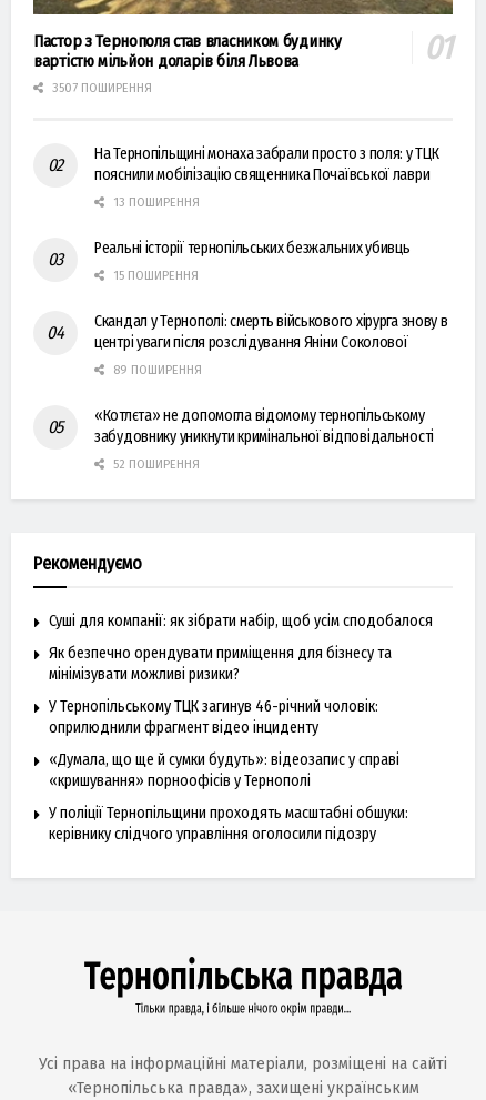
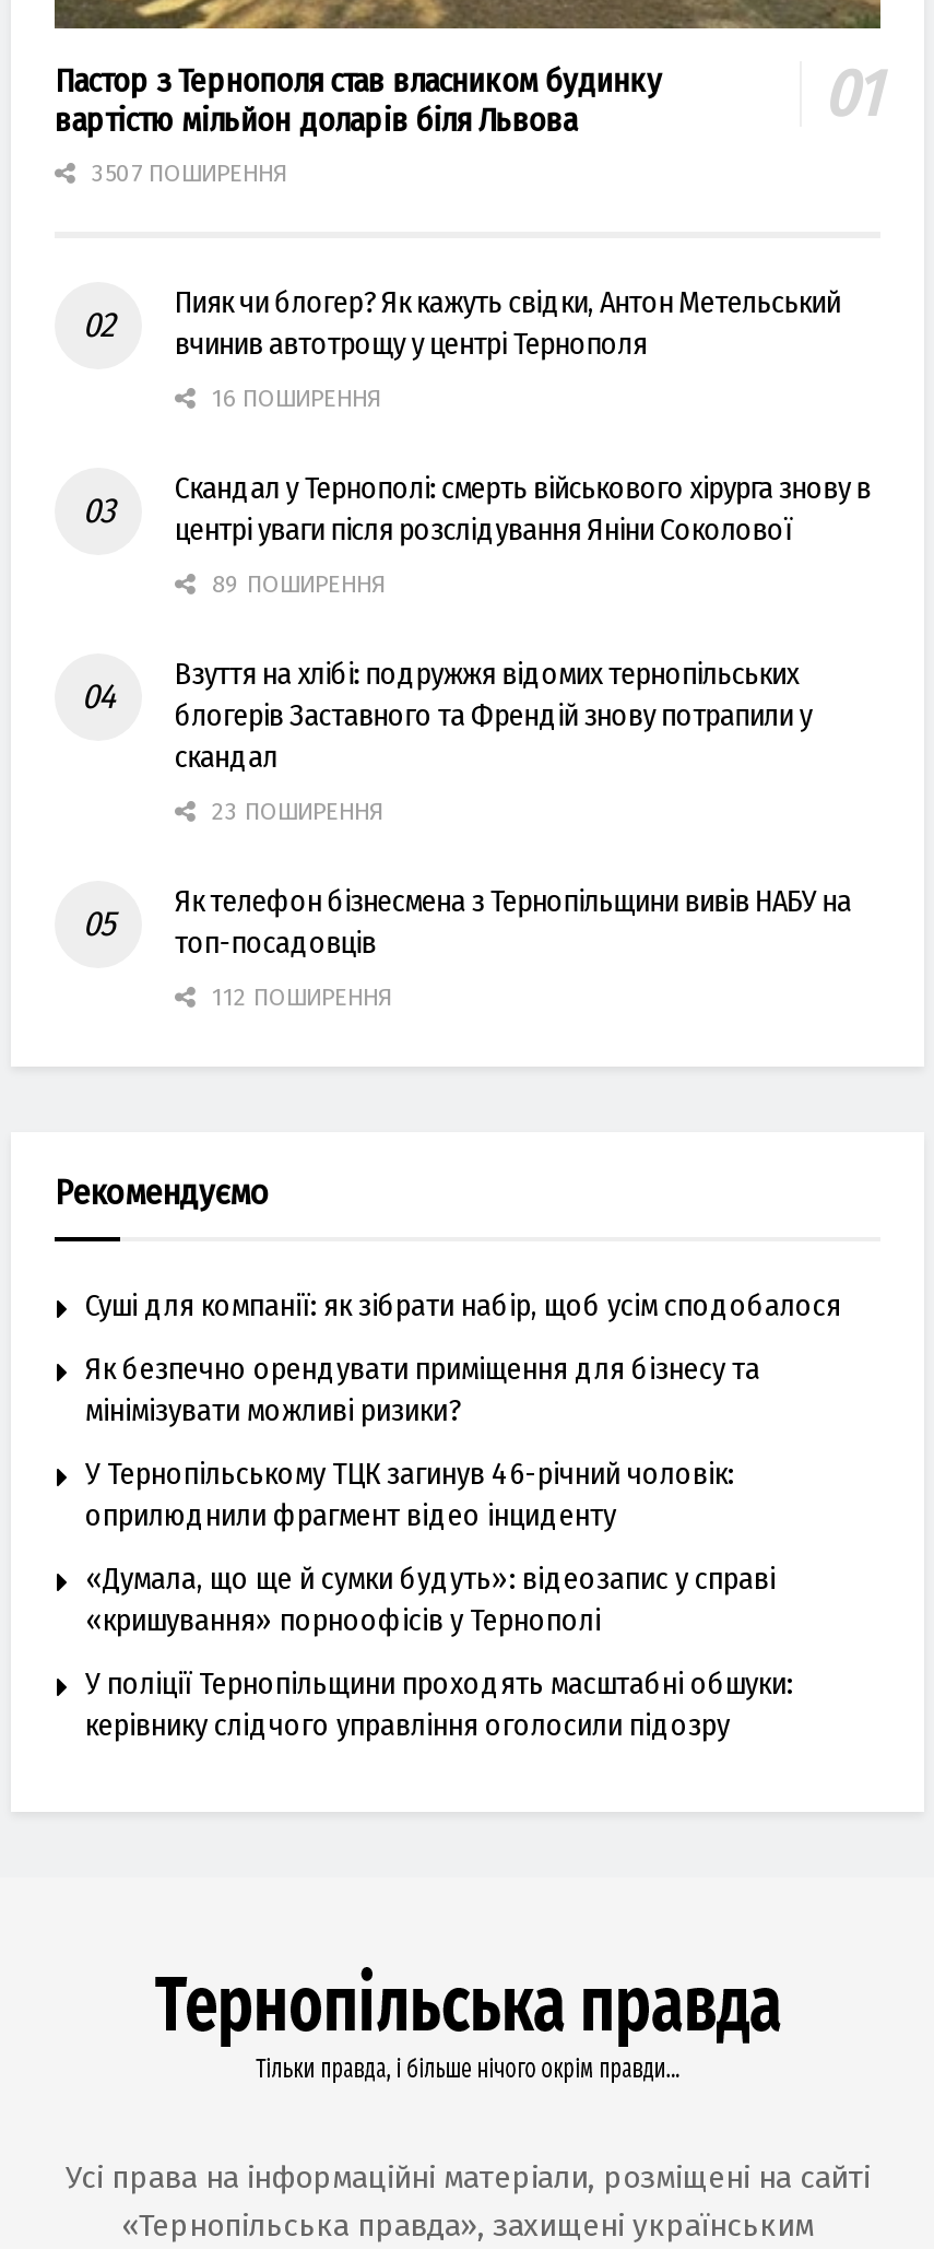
- На Тернопільщині монаха забрали просто з поля: у ТЦК
- пояснили мобілізацію священника Почаївської лаври
- 13 ПОШИРЕННЯ
- Реальні історії тернопільських безжальних убивць
- 15 ПОШИРЕННЯ
+ Пияк чи блогер? Як кажуть свідки, Антон Метельський
+ вчинив автотрощу у центрі Тернополя
+ 16 ПОШИРЕННЯ

moved up: Скандал у Тернополі: смерть військового хірурга знову в | центрі уваги після розслідування Яніни Соколової | 89 ПОШИРЕННЯ

- «Котлєта» не допомогла відомому тернопільському
- забудовнику уникнути кримінальної відповідальності
- 52 ПОШИРЕННЯ
+ Взуття на хлібі: подружжя відомих тернопільських
+ блогерів Заставного та Френдій знову потрапили у
+ скандал
+ 23 ПОШИРЕННЯ
+ Як телефон бізнесмена з Тернопільщини вивів НАБУ на
+ топ-посадовців
+ 112 ПОШИРЕННЯ
